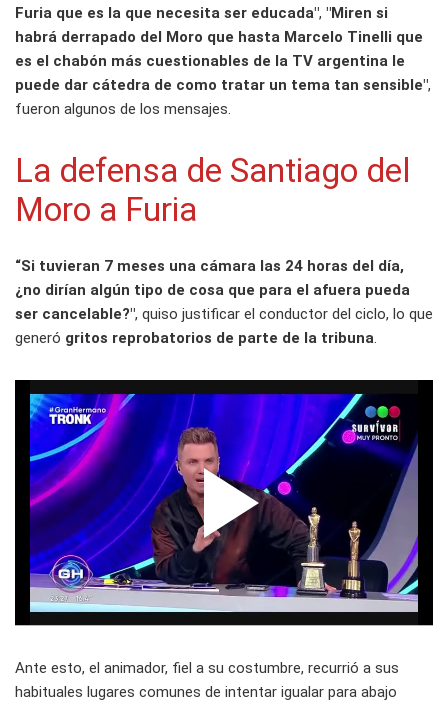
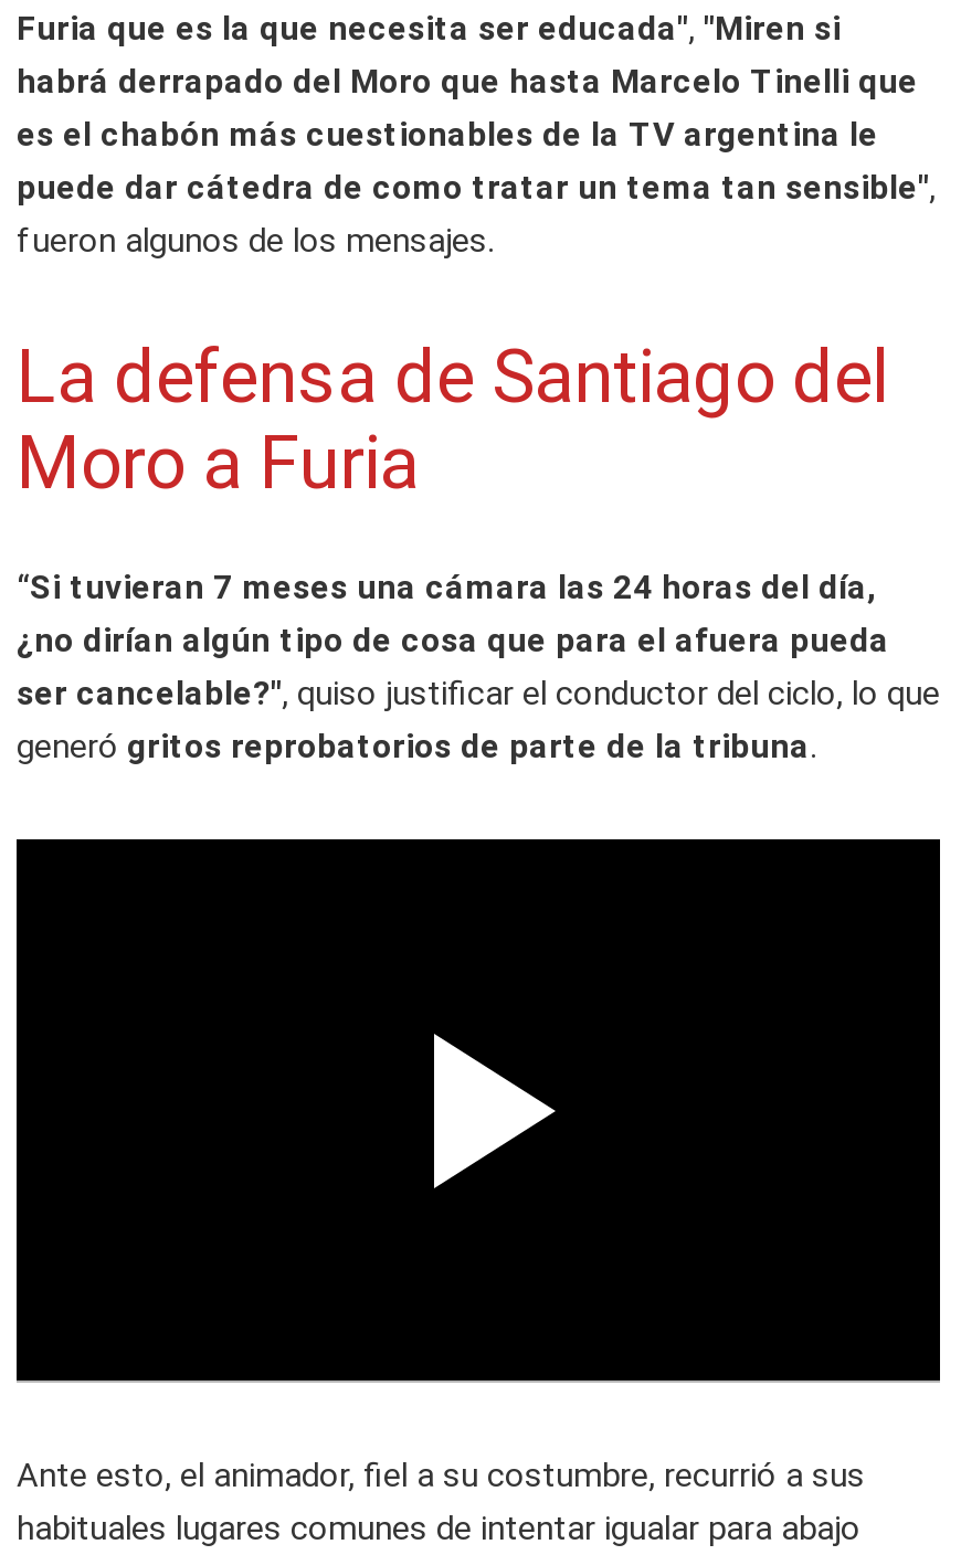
- [image]
